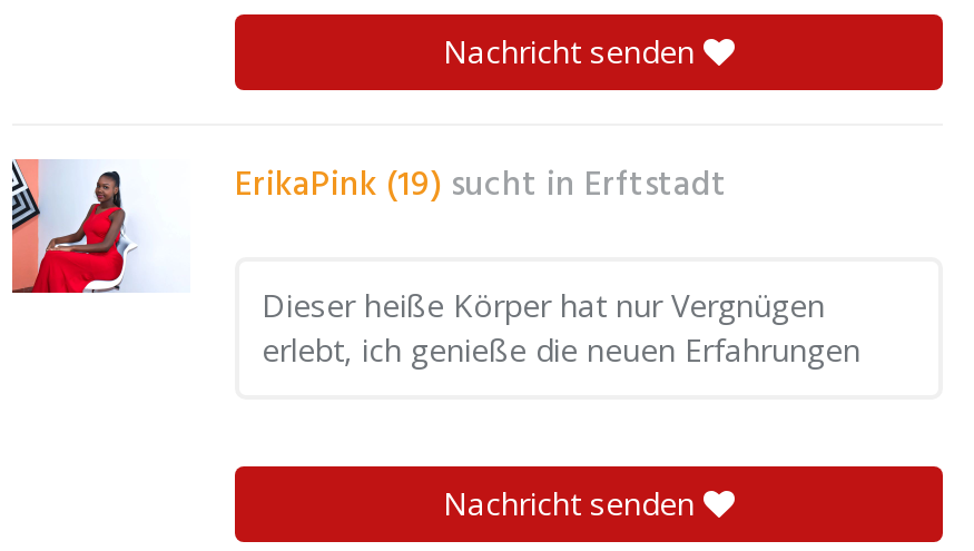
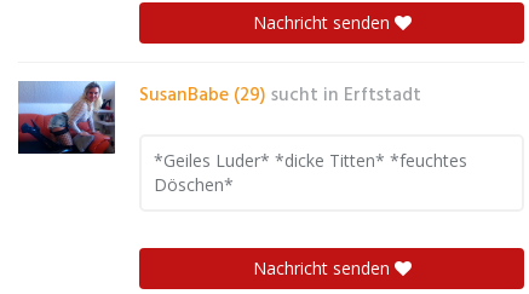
- [image]
- ErikaPink (19) sucht in Erftstadt
+ [image]
+ SusanBabe (29) sucht in Erftstadt

- Dieser heiße Körper hat nur Vergnügen
- erlebt, ich genieße die neuen Erfahrungen
+ *Geiles Luder* *dicke Titten* *feuchtes
+ Döschen*
